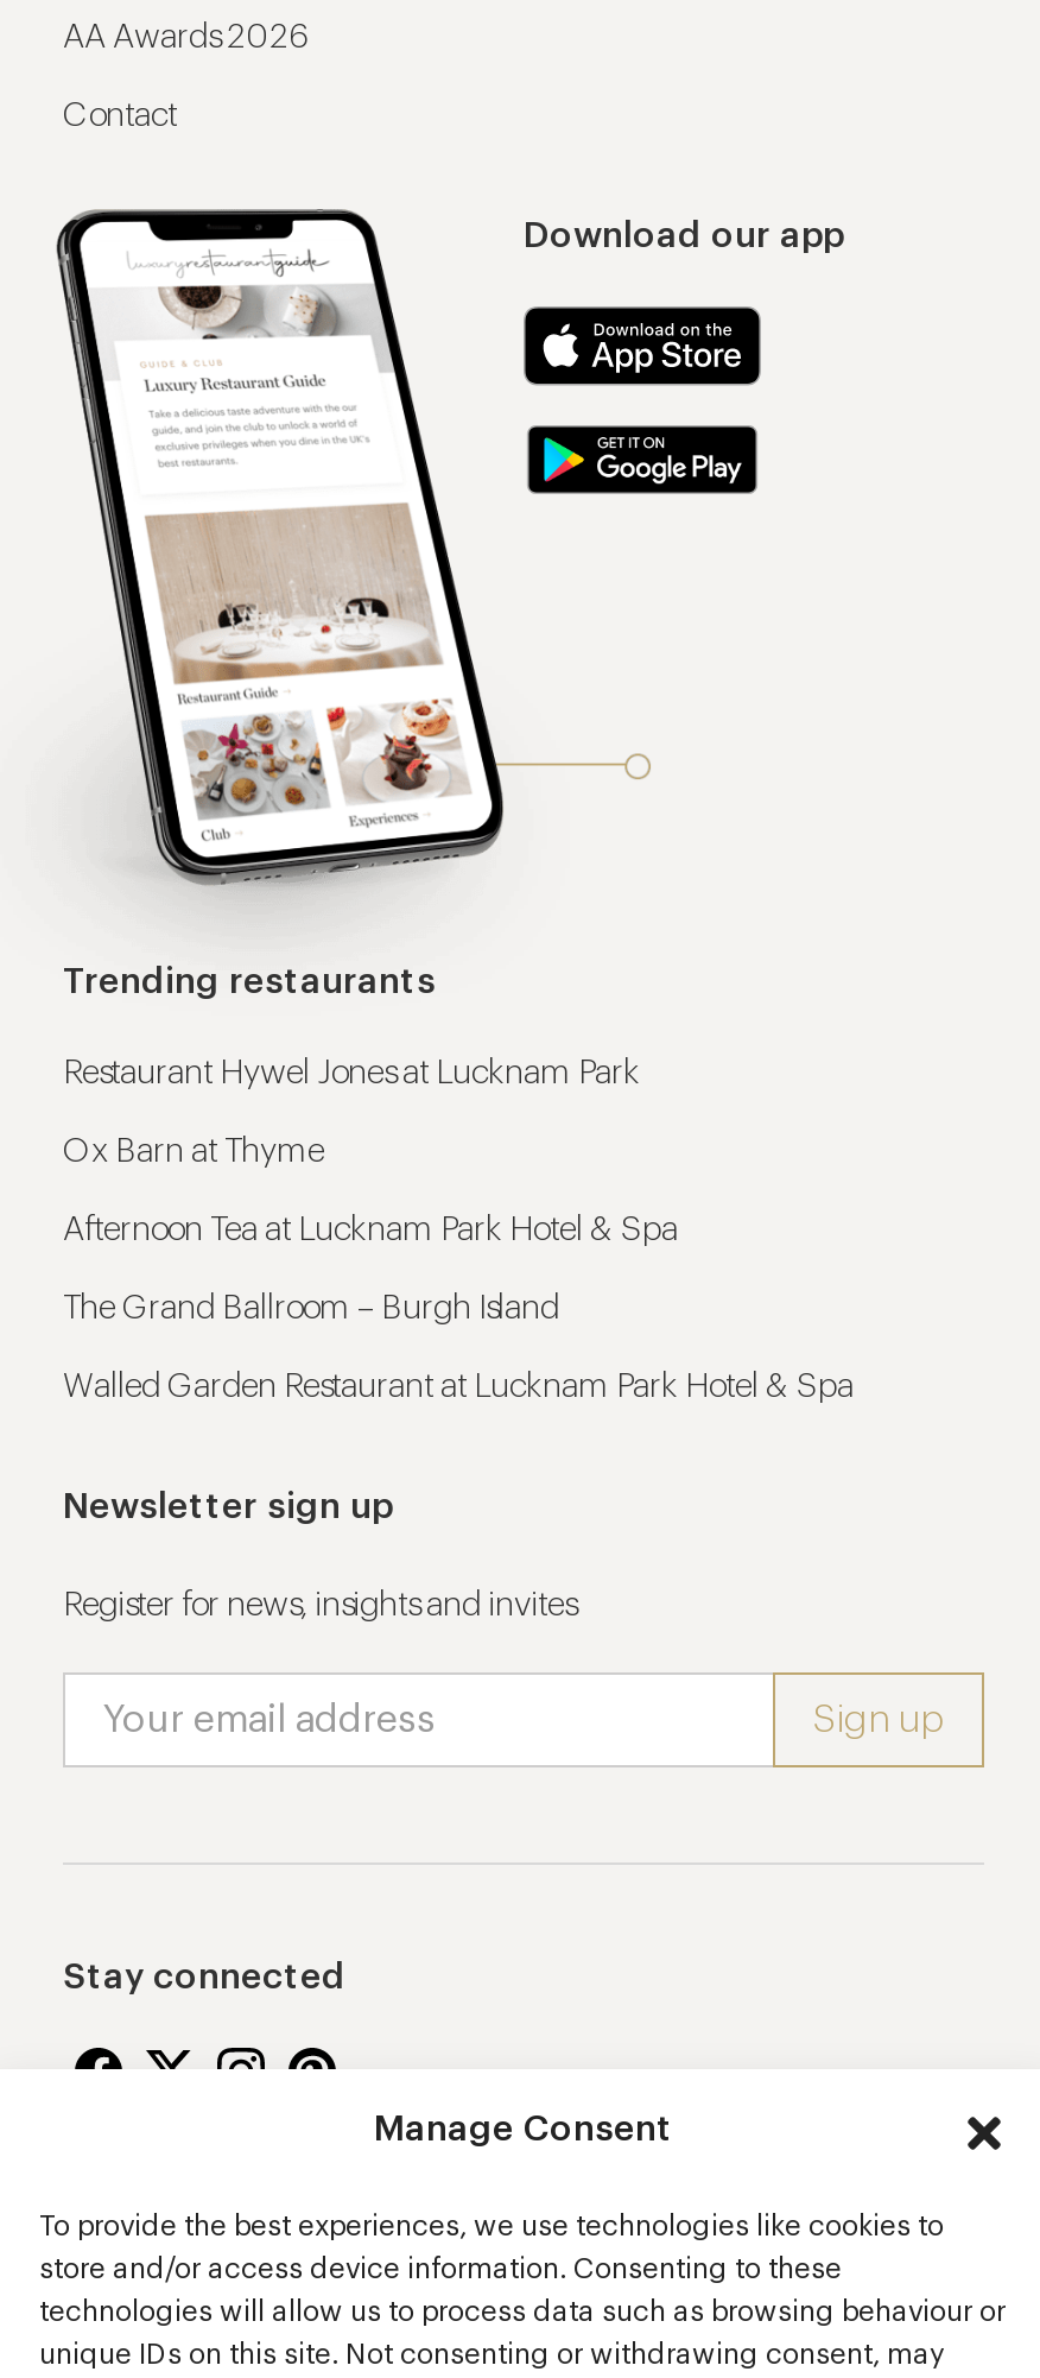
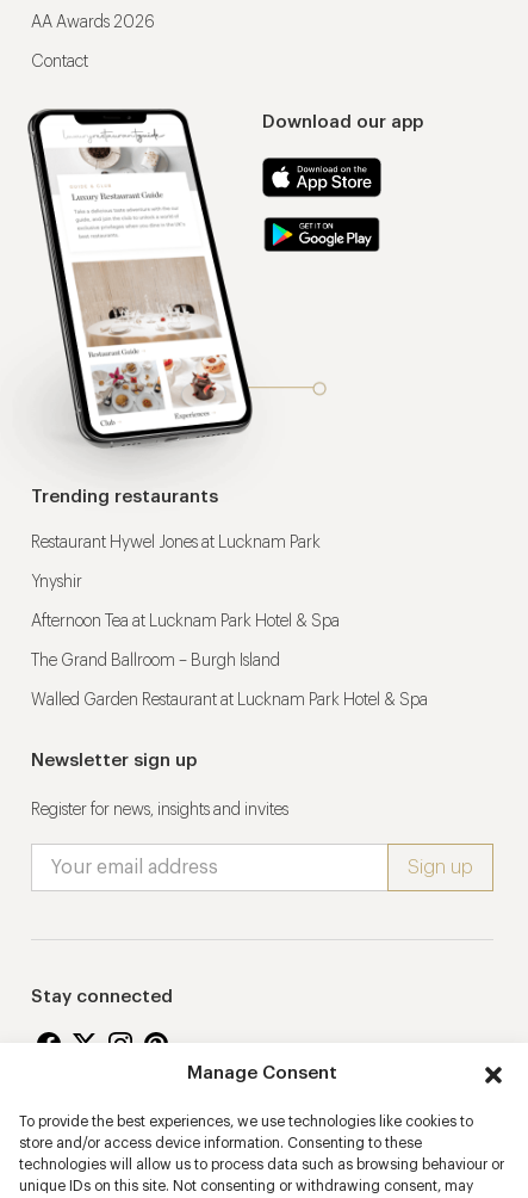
- Ox Barn at Thyme
+ Ynyshir
